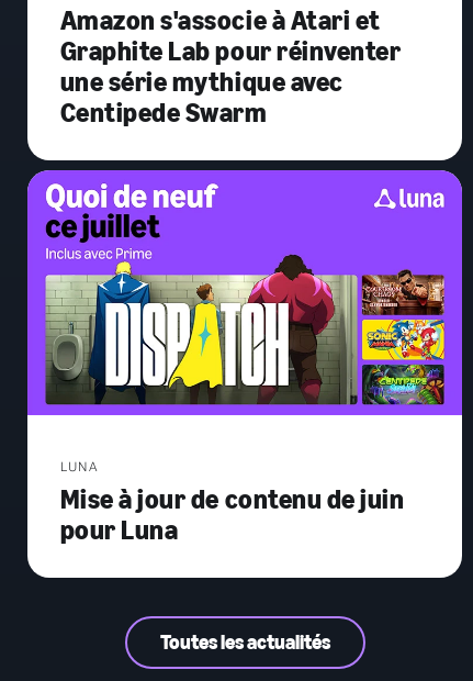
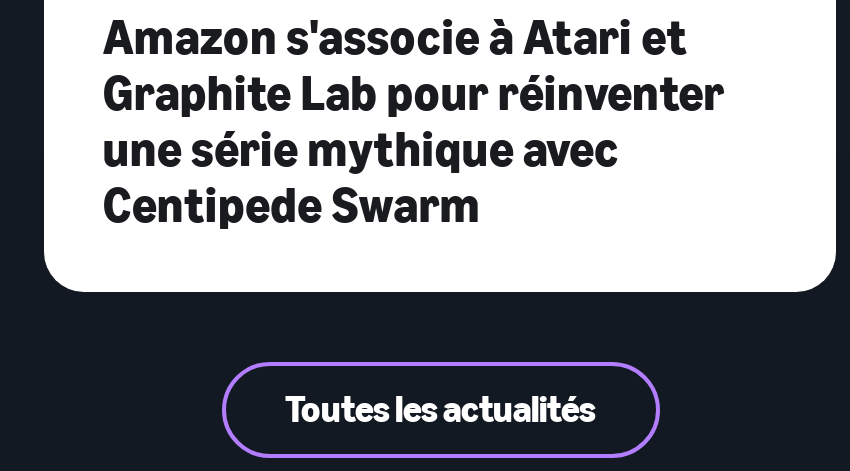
- [image]
- LUNA
- Mise à jour de contenu de juin
- pour Luna
